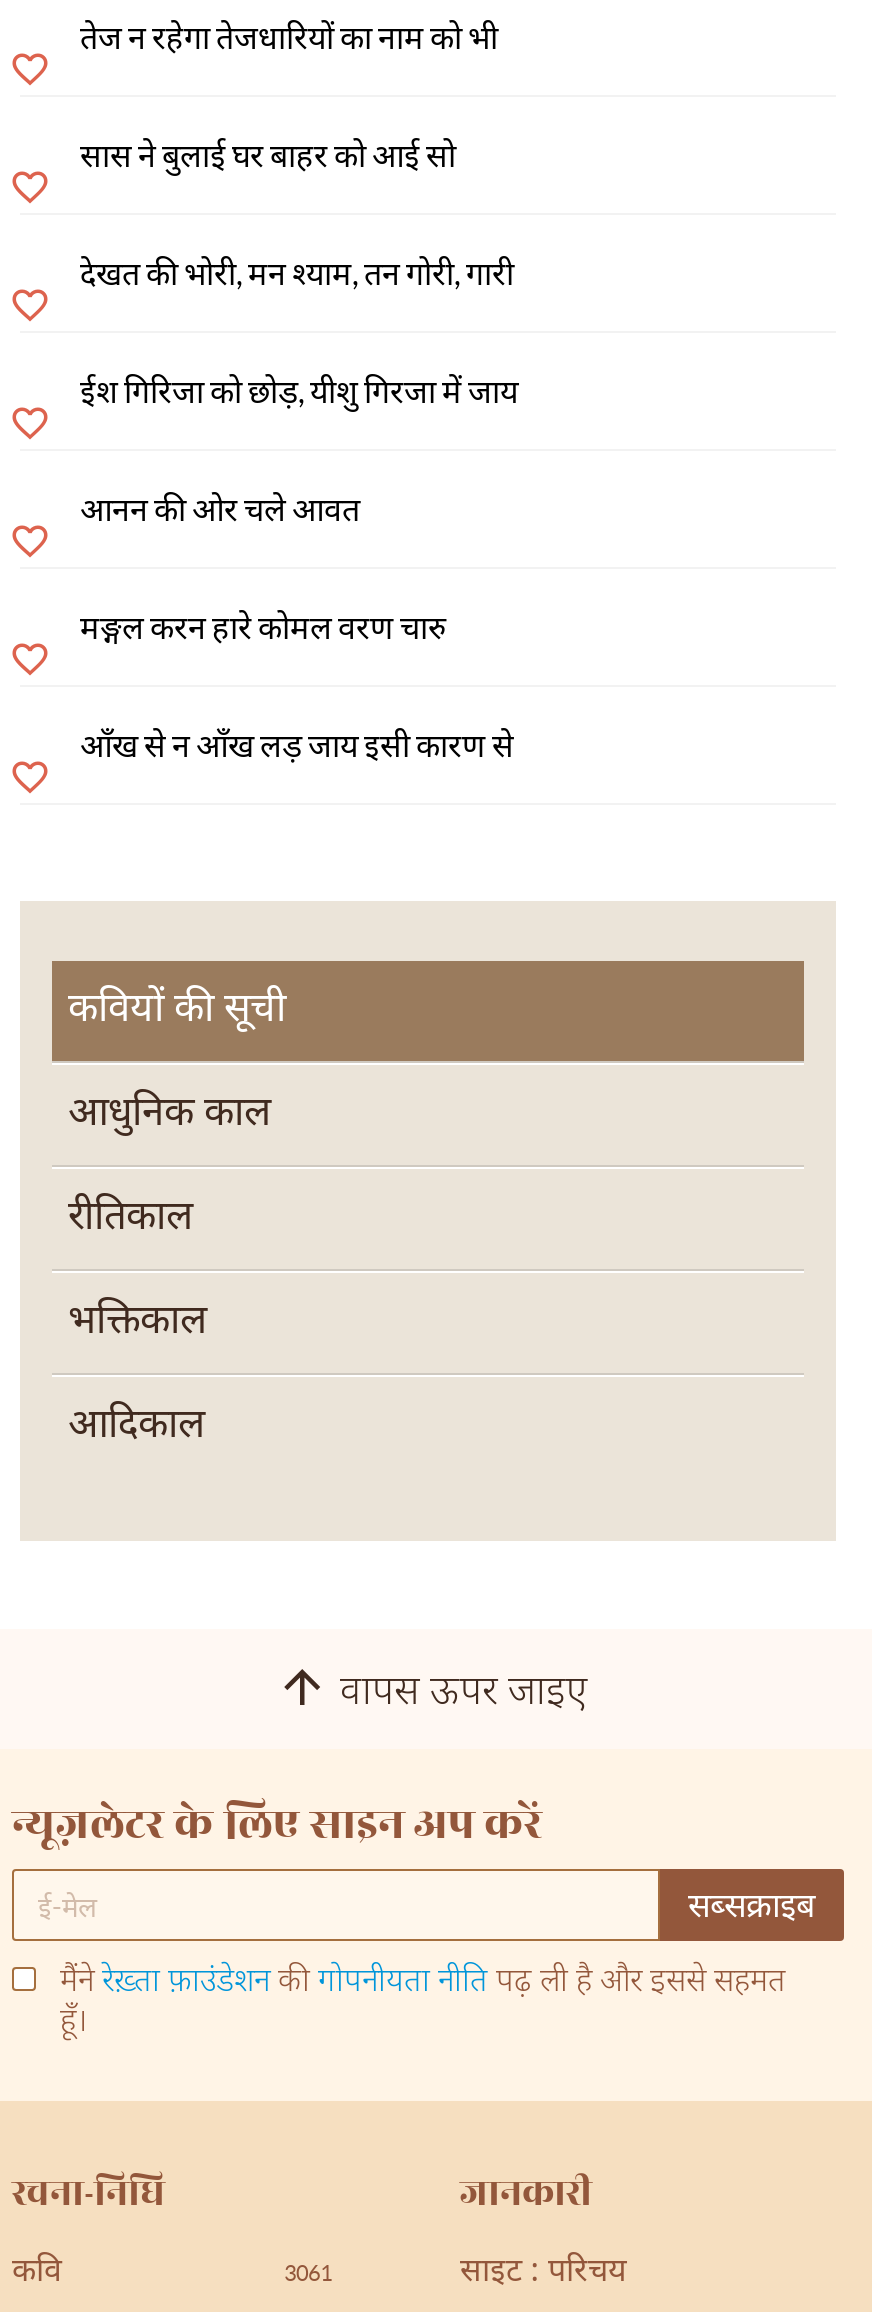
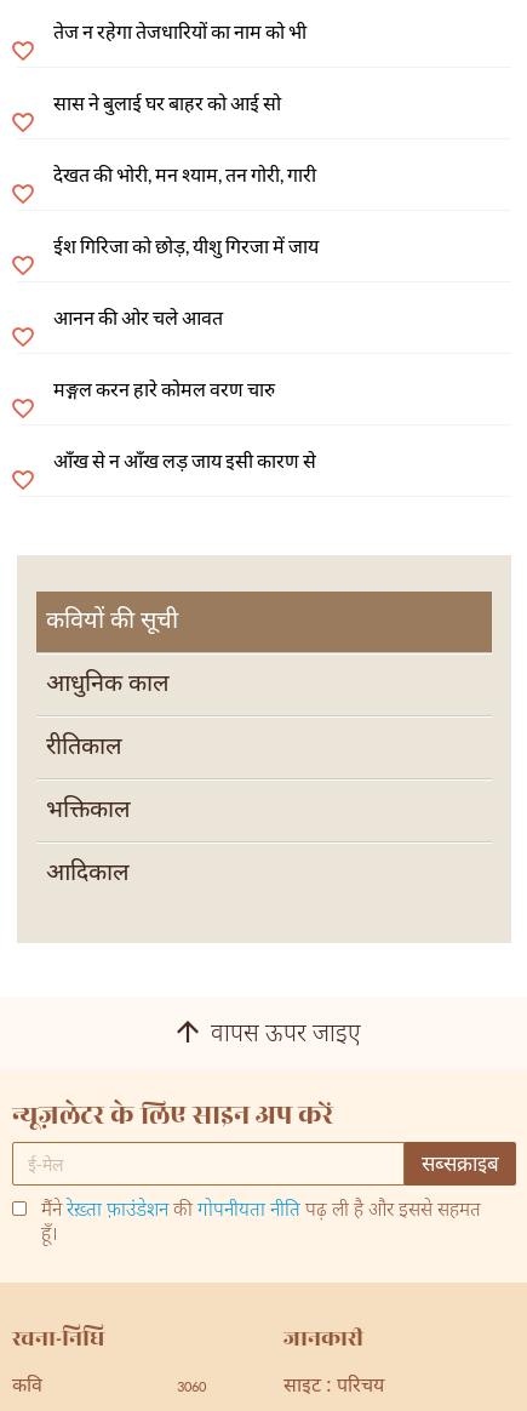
- 3061
+ 3060
